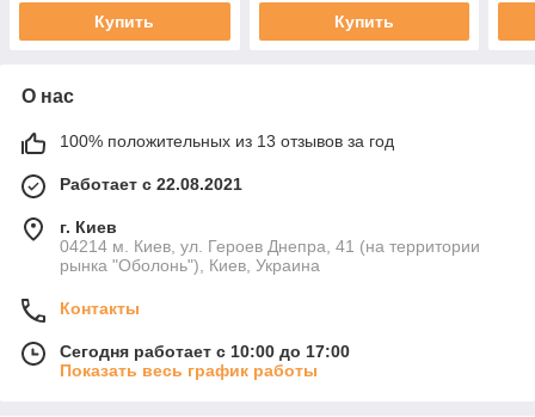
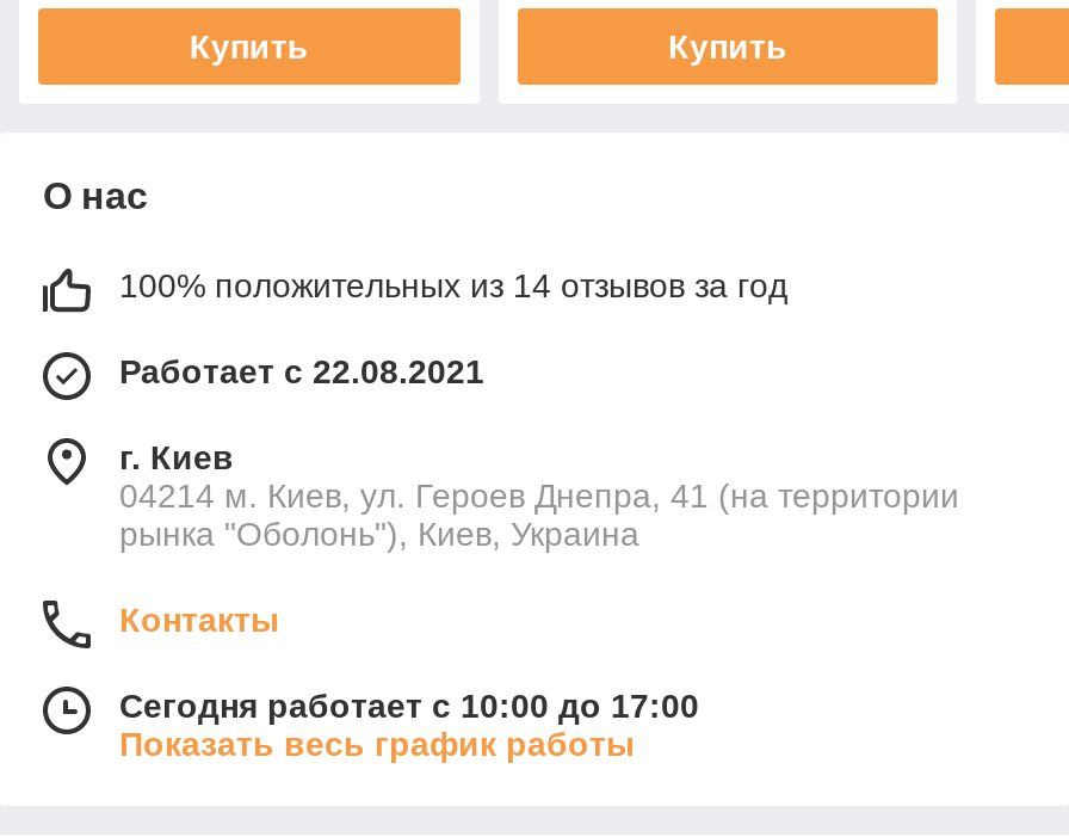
- 100% положительных из 13 отзывов за год
+ 100% положительных из 14 отзывов за год
